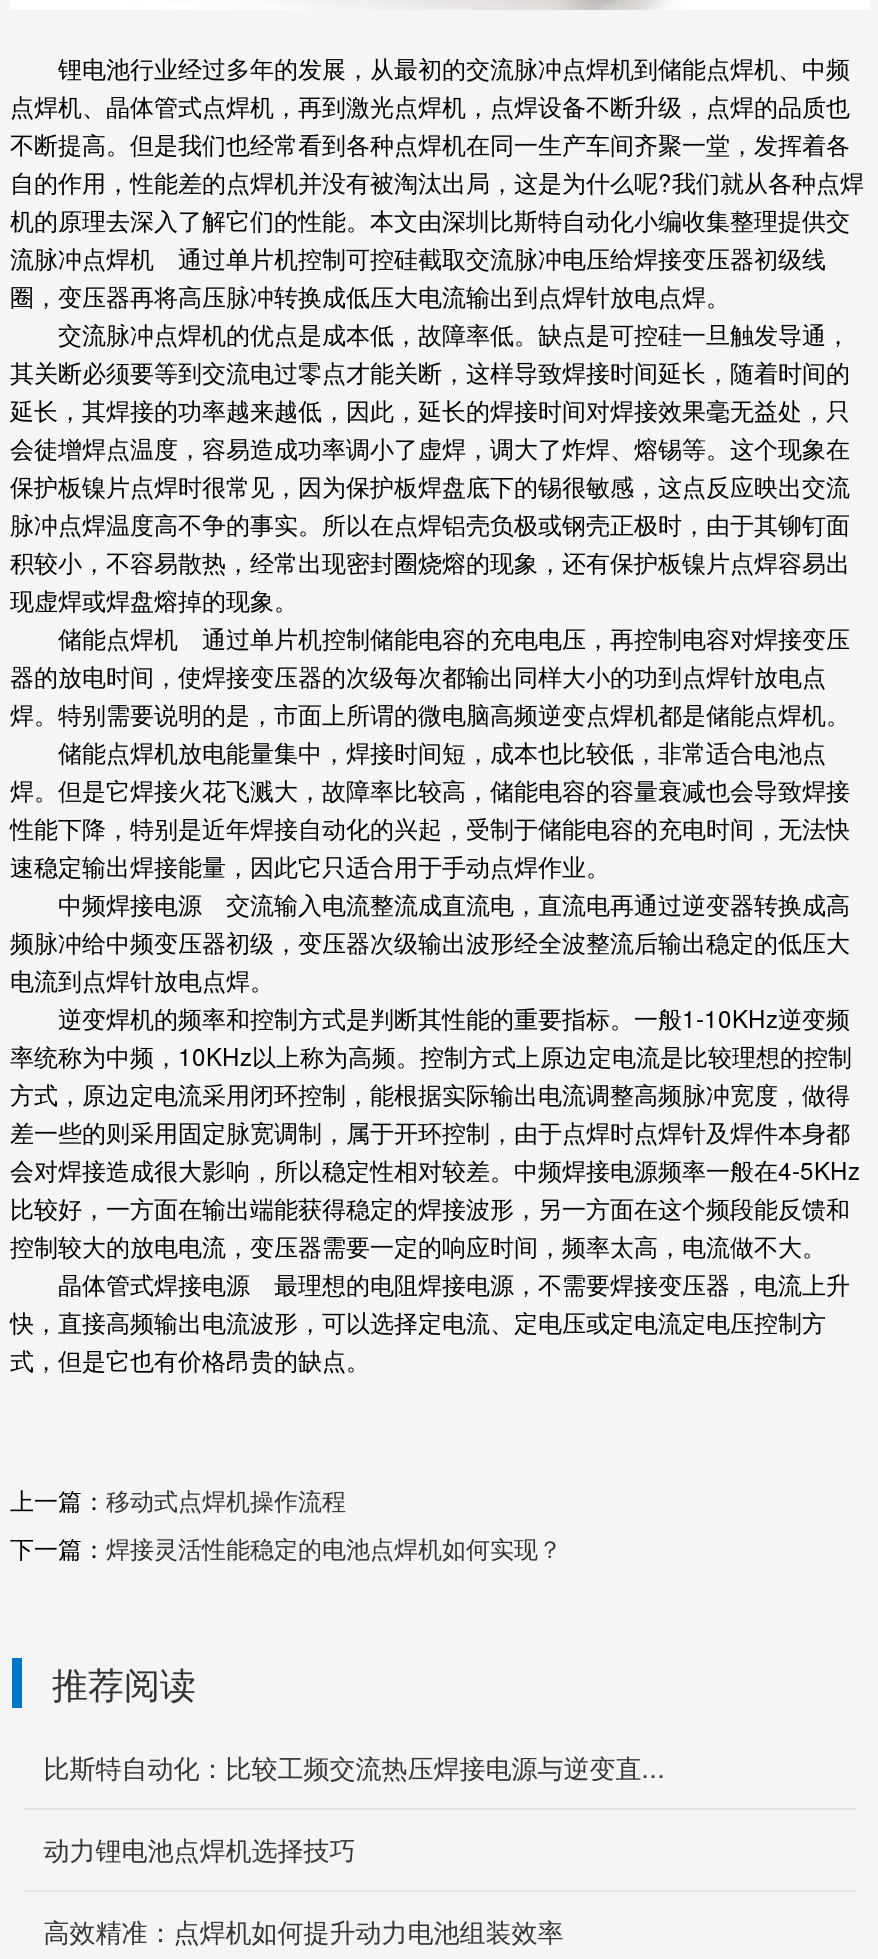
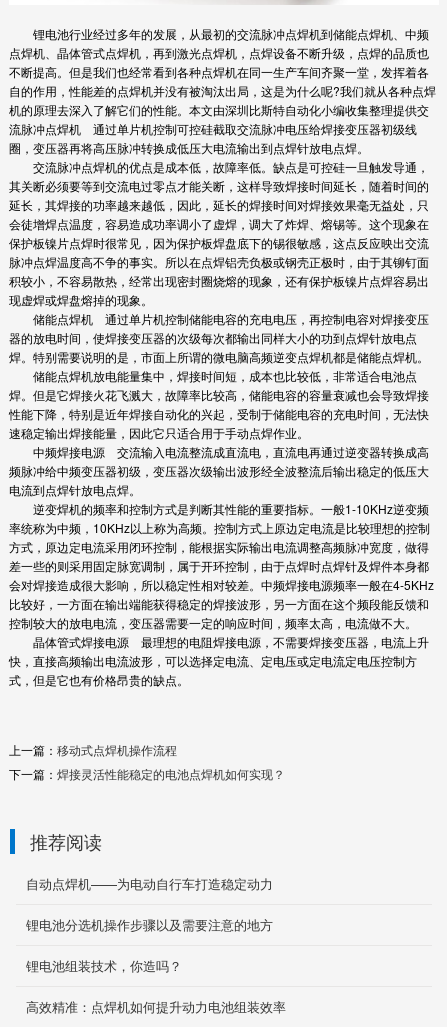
- 比斯特自动化：比较工频交流热压焊接电源与逆变直...
- 动力锂电池点焊机选择技巧
+ 自动点焊机——为电动自行车打造稳定动力
+ 锂电池分选机操作步骤以及需要注意的地方
+ 锂电池组装技术，你造吗？
